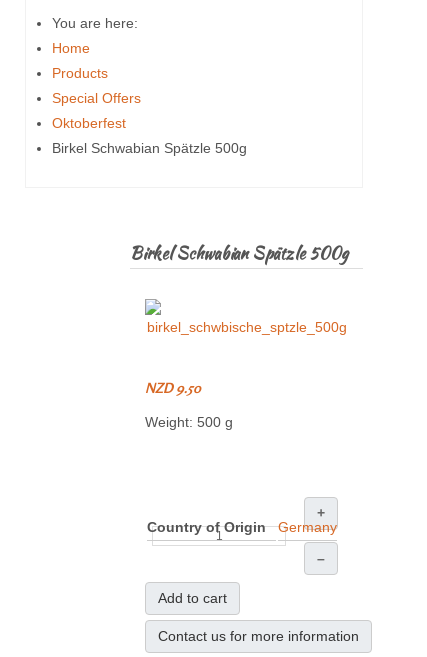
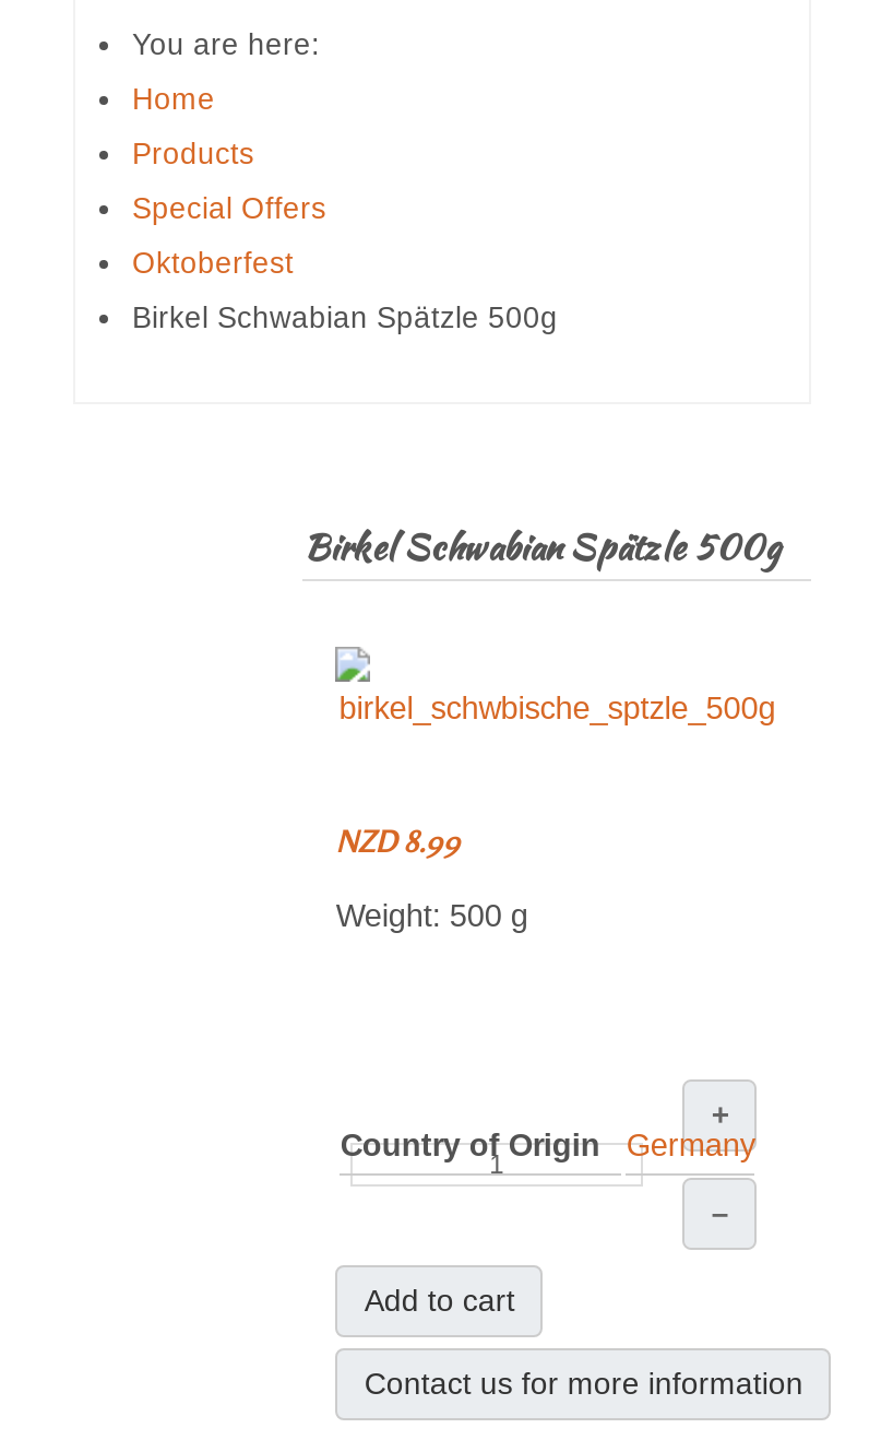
- NZD 9.50
+ NZD 8.99
